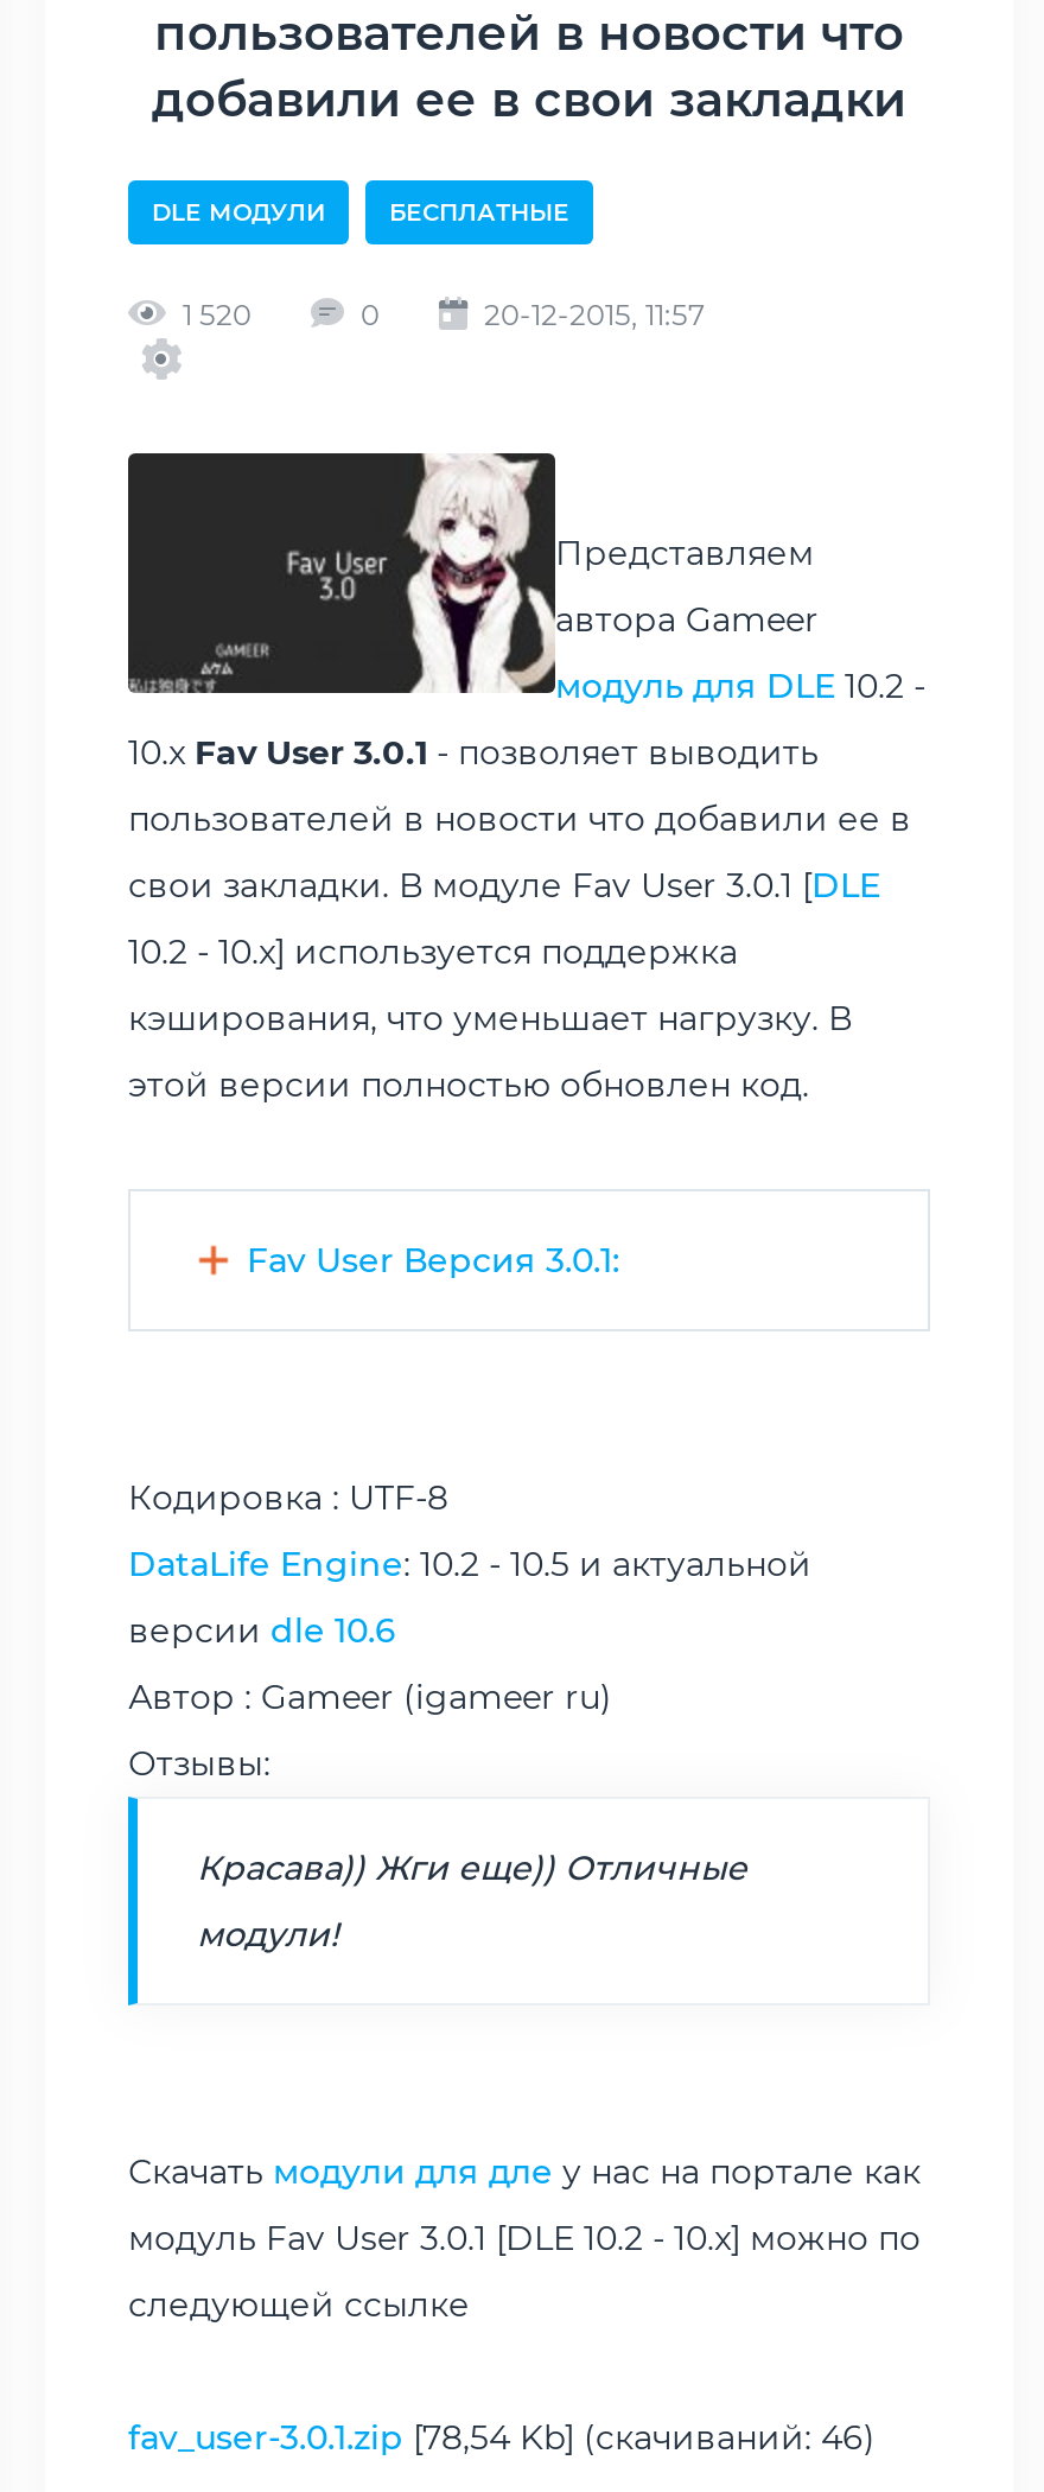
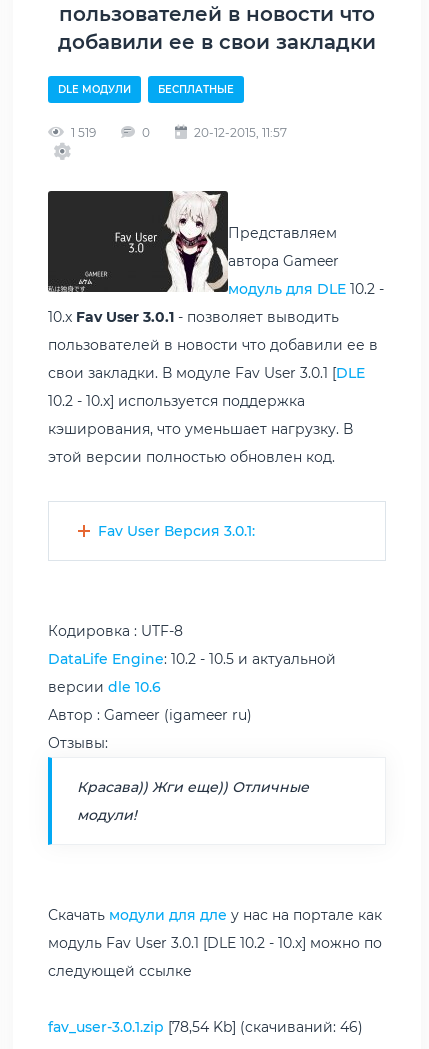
- 1 520
+ 1 519
